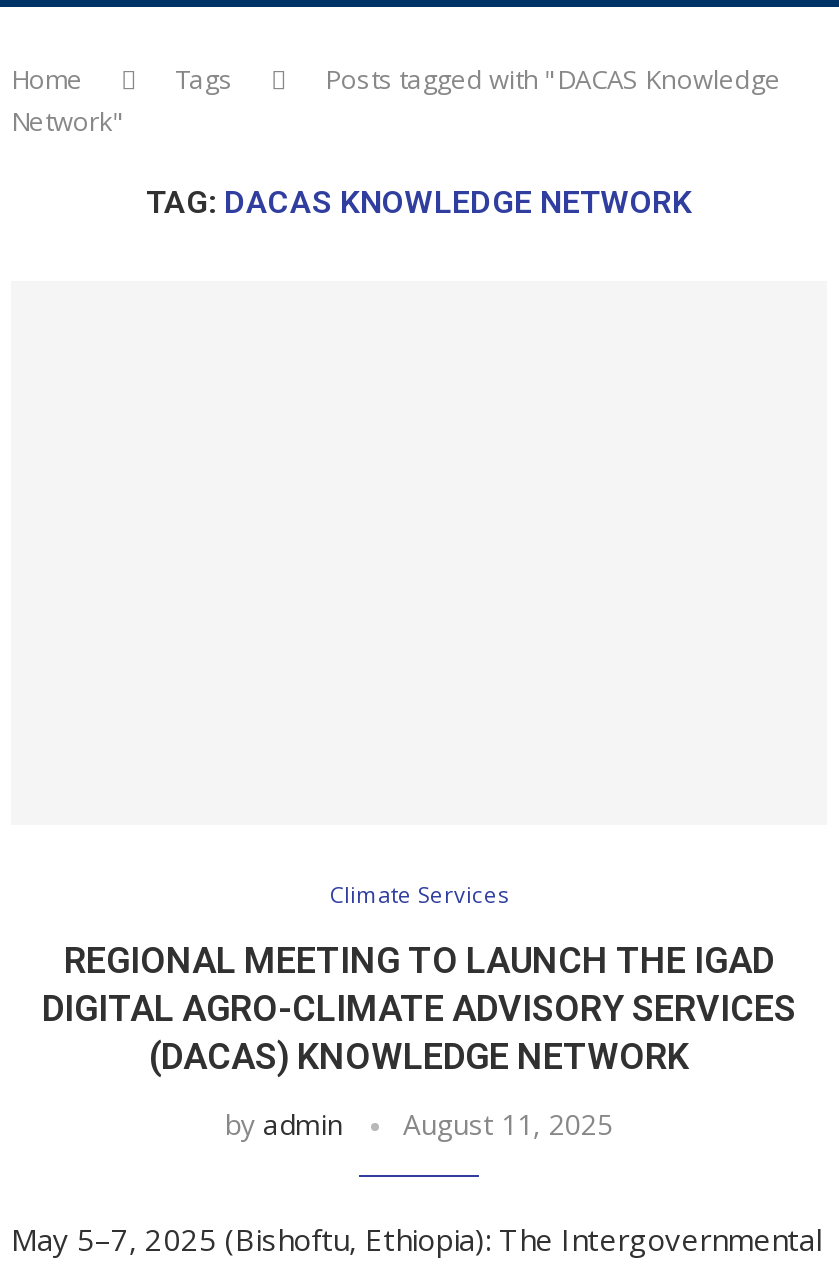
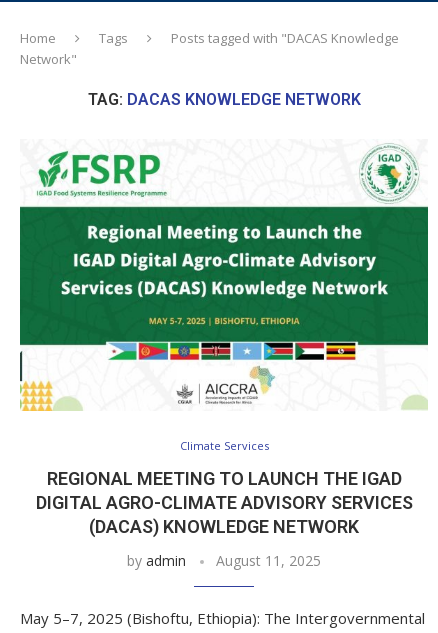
+ [image]
